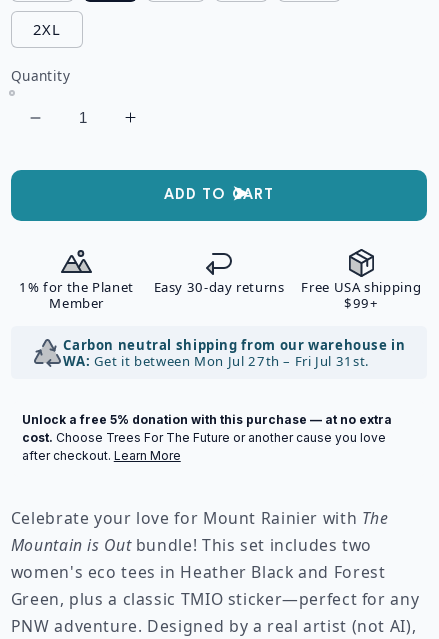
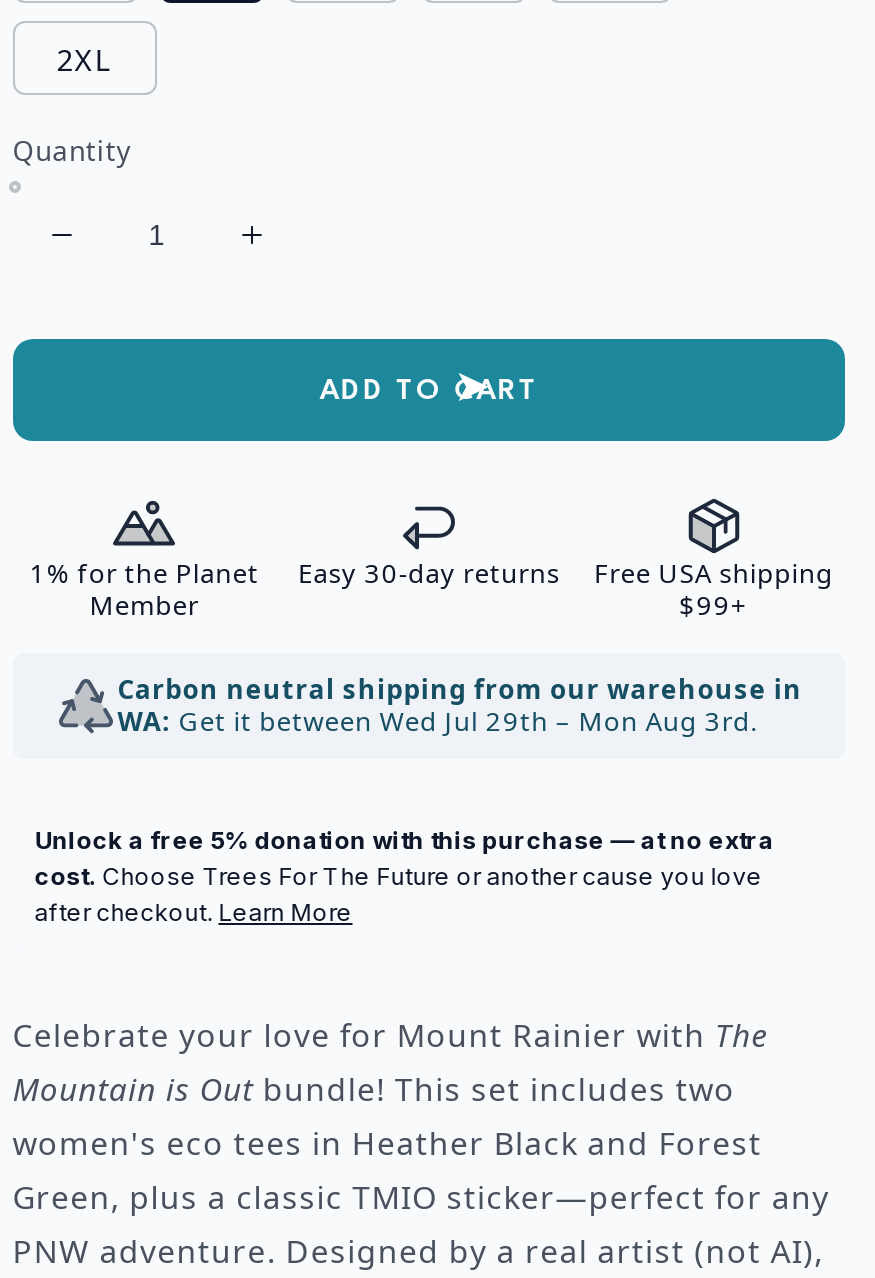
- WA: Get it between Mon Jul 27th – Fri Jul 31st.
+ WA: Get it between Wed Jul 29th – Mon Aug 3rd.
